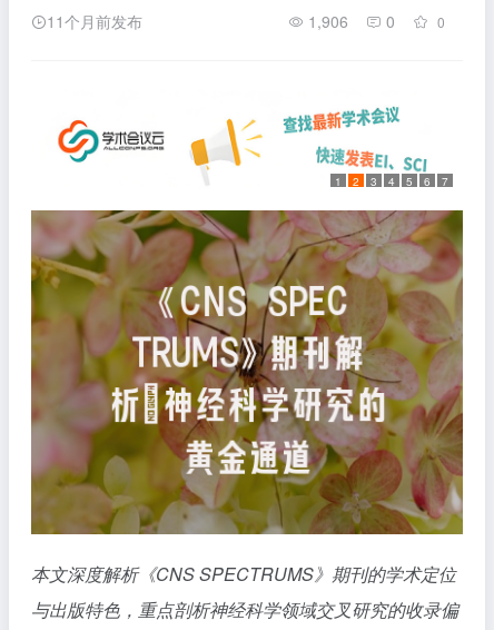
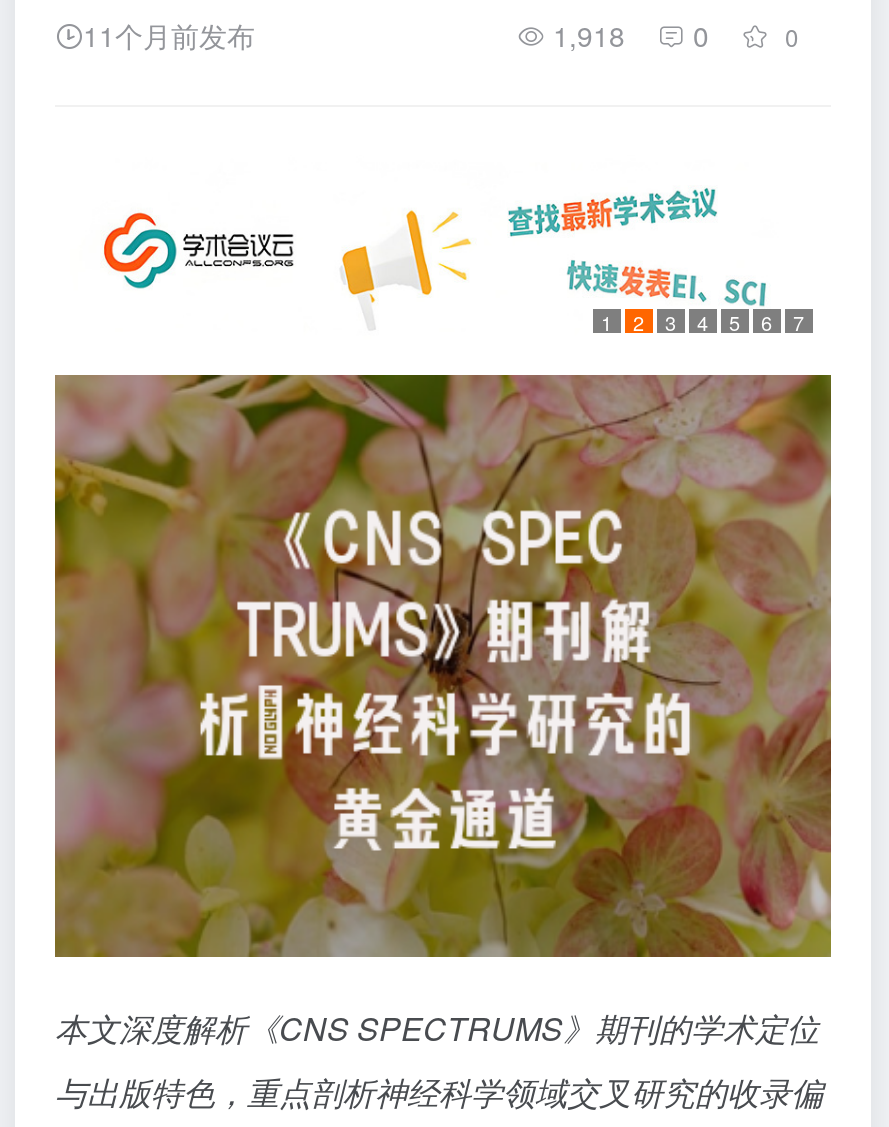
- 1,906 0
+ 1,918 0
